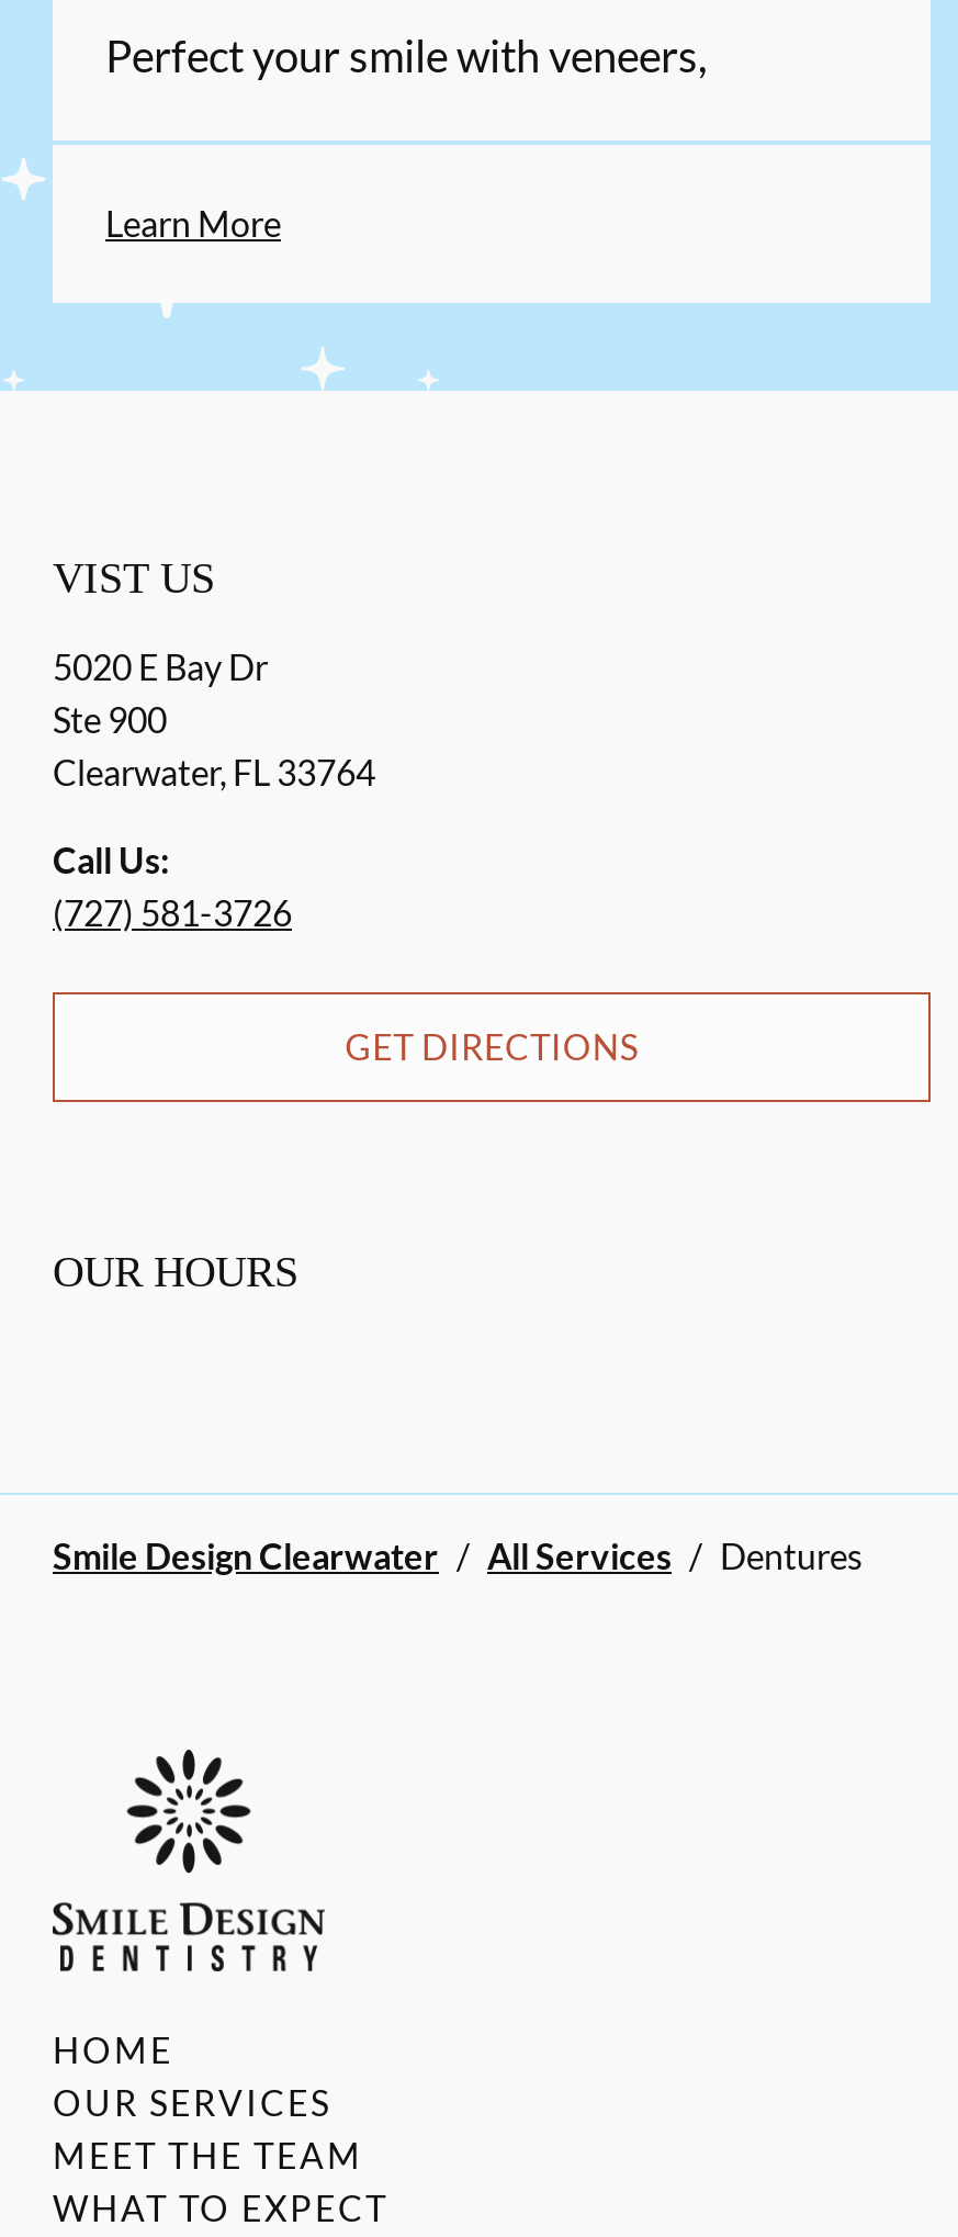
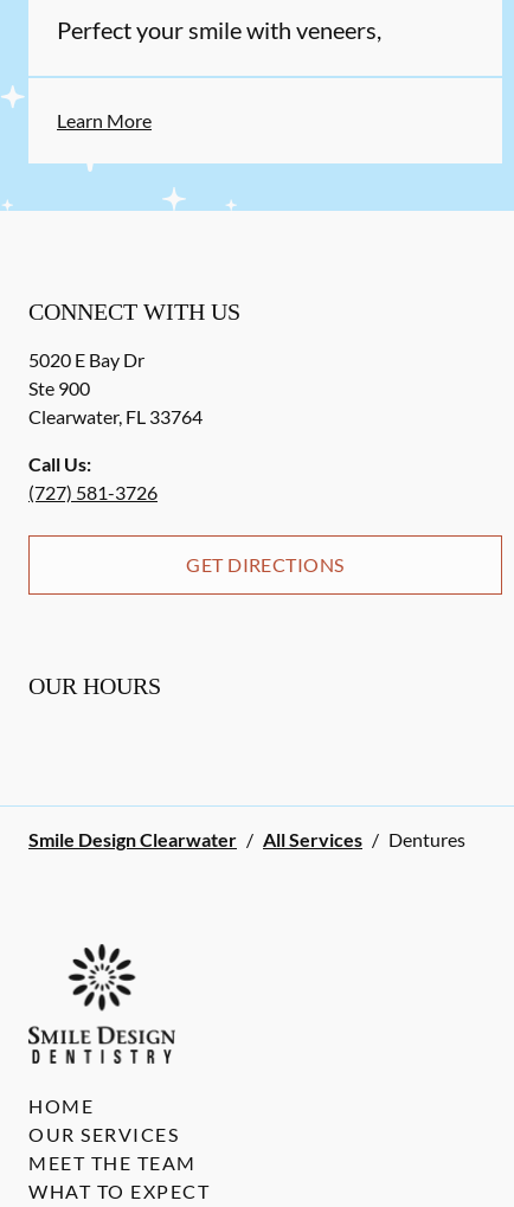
- VIST US
+ CONNECT WITH US
